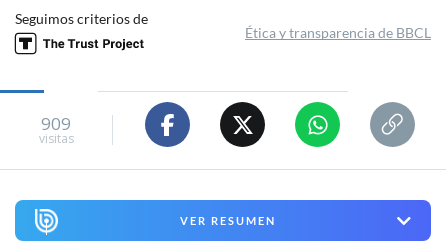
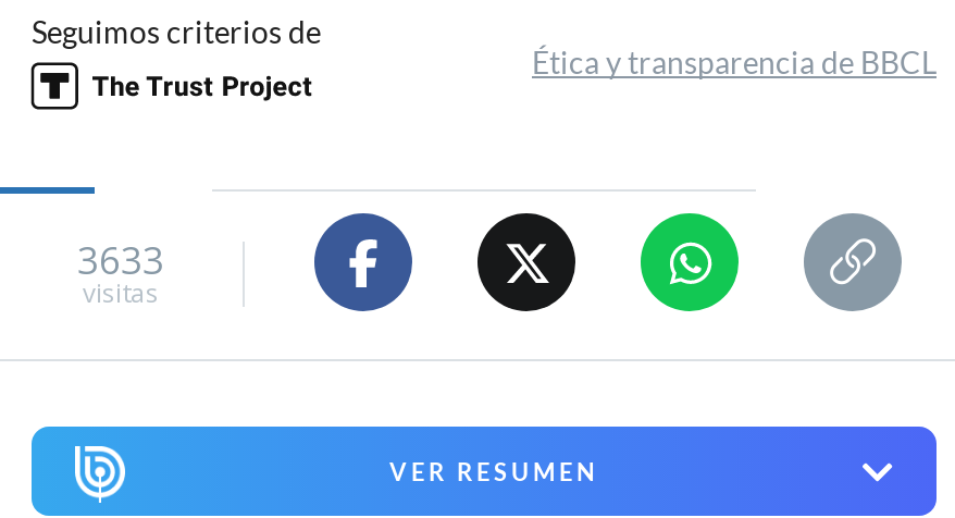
- 909
+ 3633
